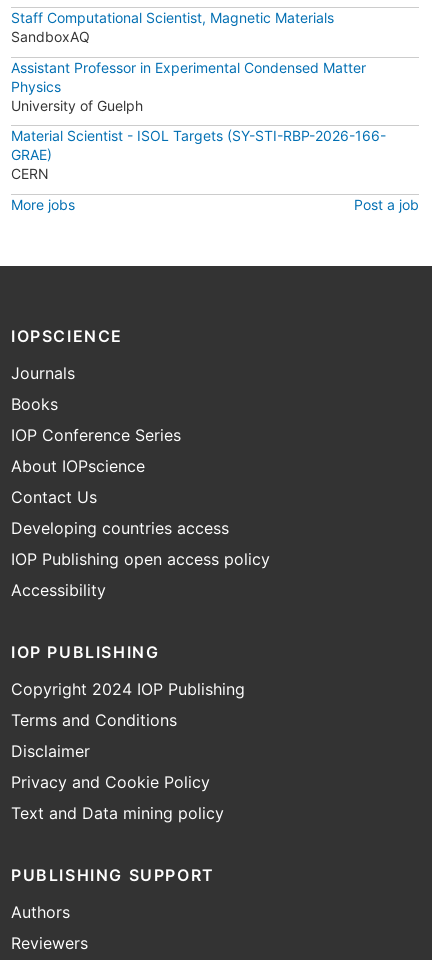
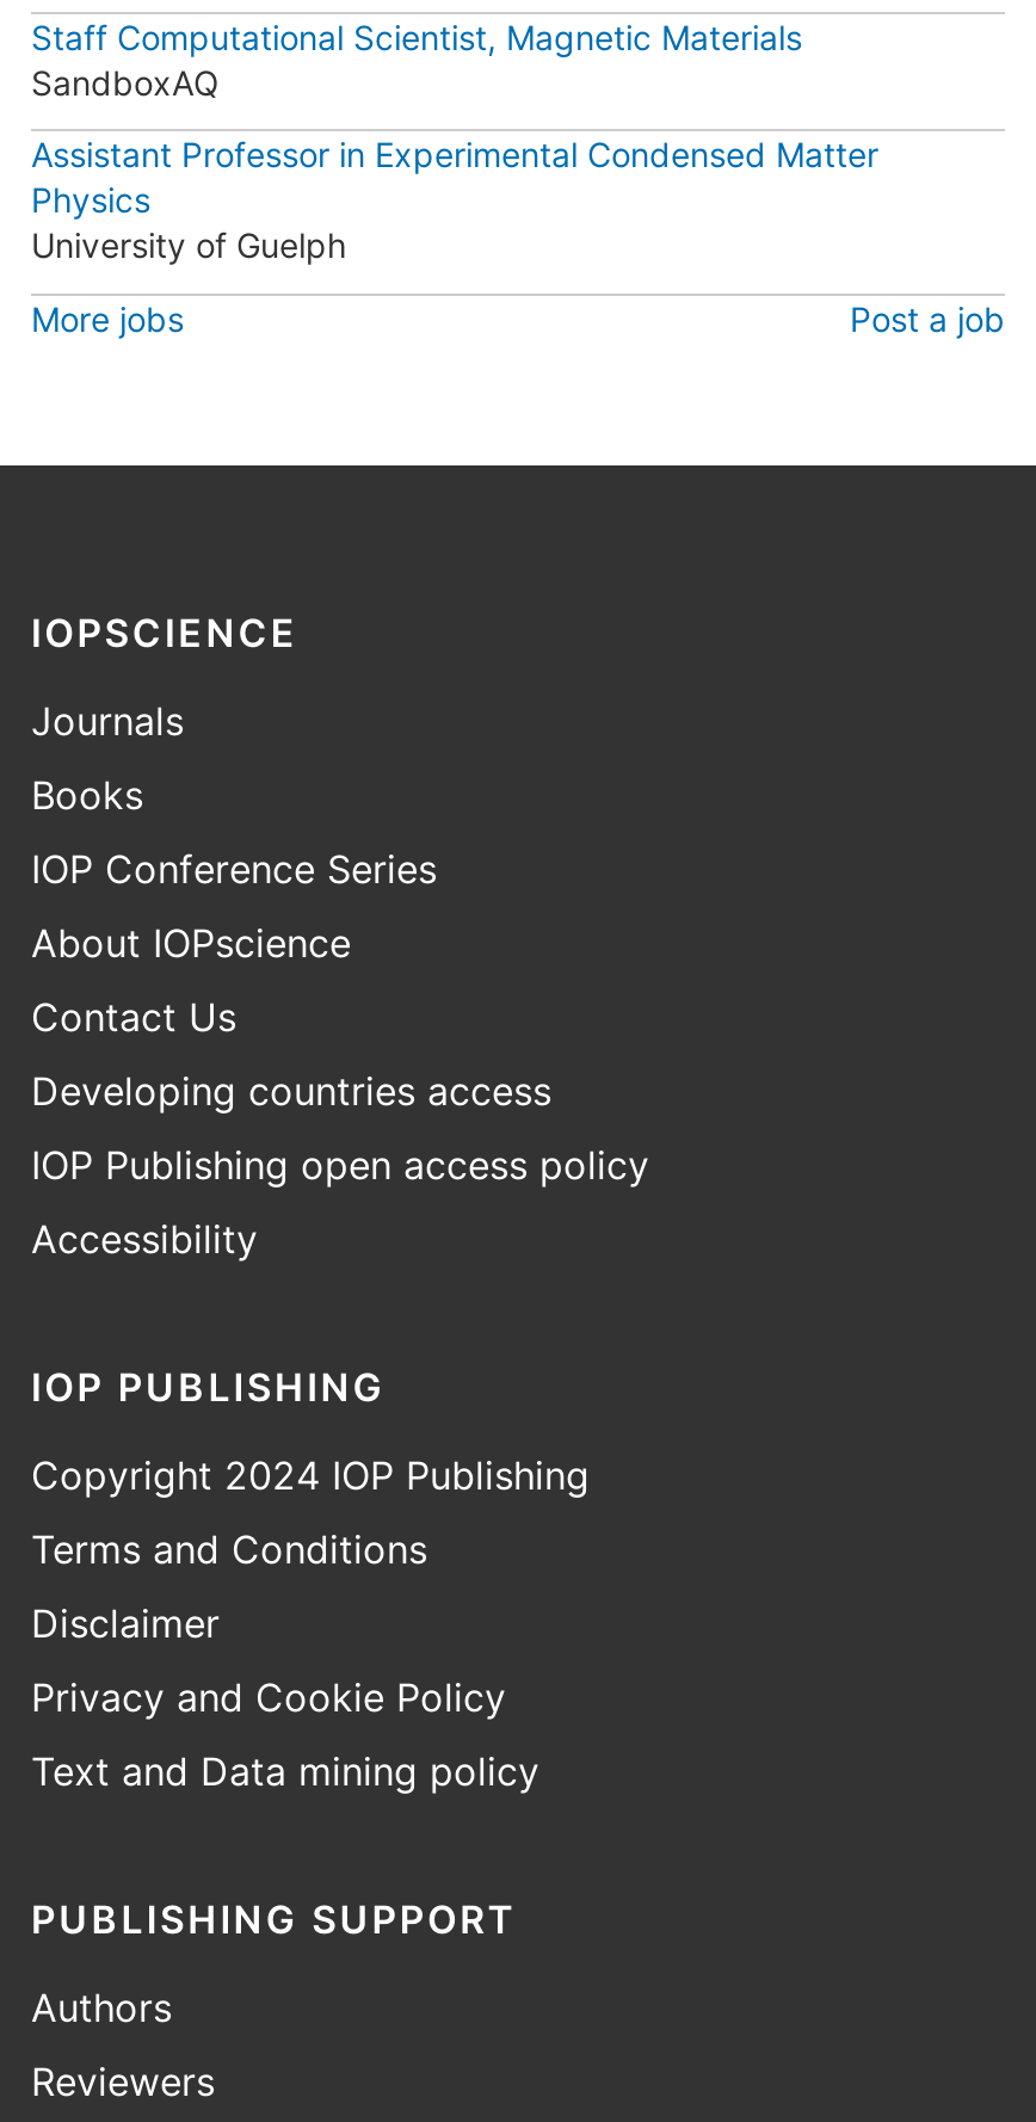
- Material Scientist - ISOL Targets (SY-STI-RBP-2026-166-
- GRAE)
- CERN
